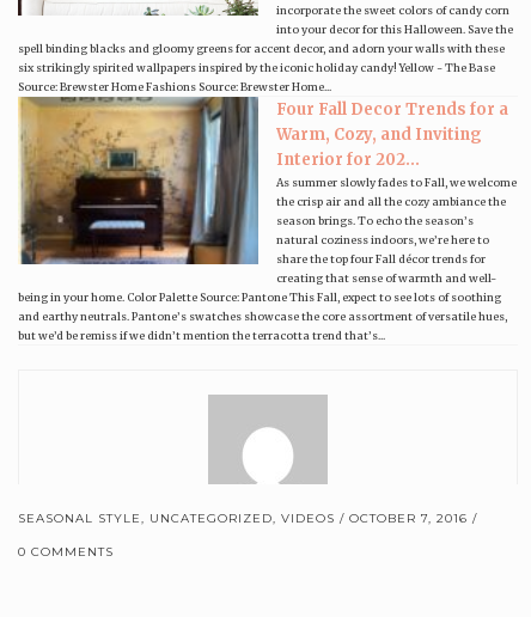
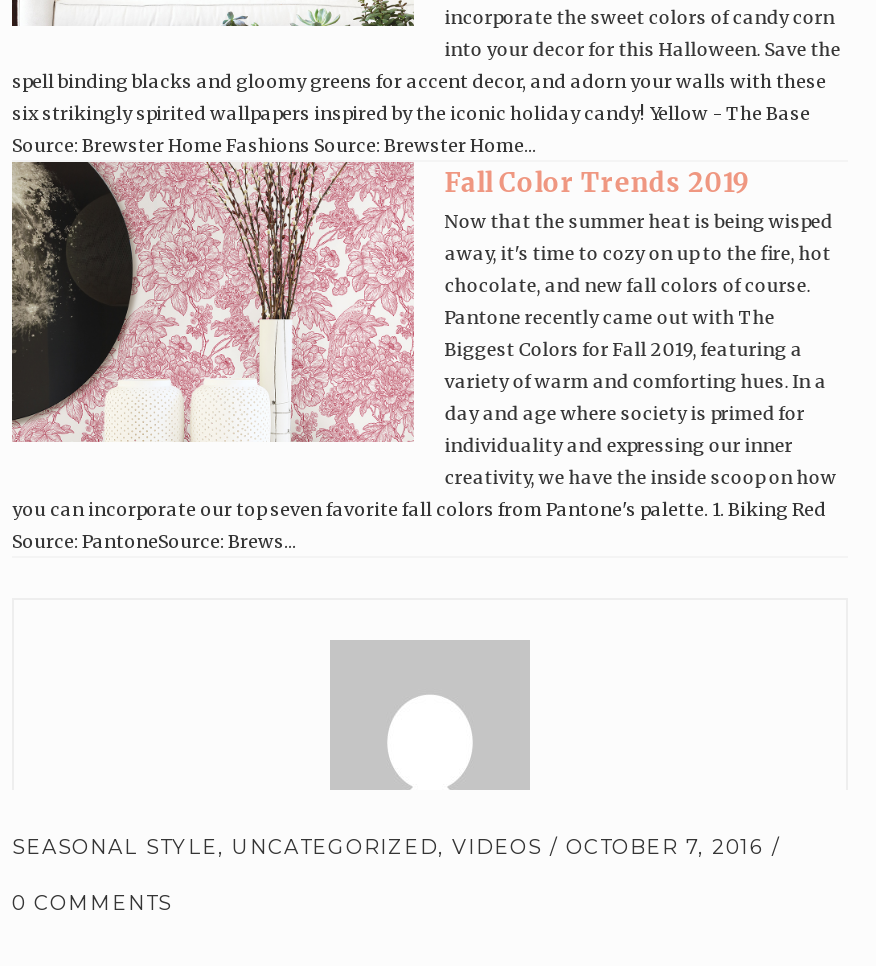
- [image]
- Four Fall Decor Trends for a
- Warm, Cozy, and Inviting
- Interior for 202...
- As summer slowly fades to Fall, we welcome
- the crisp air and all the cozy ambiance the
- season brings. To echo the season’s
- natural coziness indoors, we’re here to
- share the top four Fall décor trends for
- creating that sense of warmth and well-
- being in your home. Color Palette Source: Pantone This Fall, expect to see lots of soothing
- and earthy neutrals. Pantone’s swatches showcase the core assortment of versatile hues,
- but we’d be remiss if we didn’t mention the terracotta trend that’s...
+ [image]
+ Fall Color Trends 2019
+ Now that the summer heat is being wisped
+ away, it's time to cozy on up to the fire, hot
+ chocolate, and new fall colors of course.
+ Pantone recently came out with The
+ Biggest Colors for Fall 2019, featuring a
+ variety of warm and comforting hues. In a
+ day and age where society is primed for
+ individuality and expressing our inner
+ creativity, we have the inside scoop on how
+ you can incorporate our top seven favorite fall colors from Pantone's palette. 1. Biking Red
+ Source: PantoneSource: Brews...
